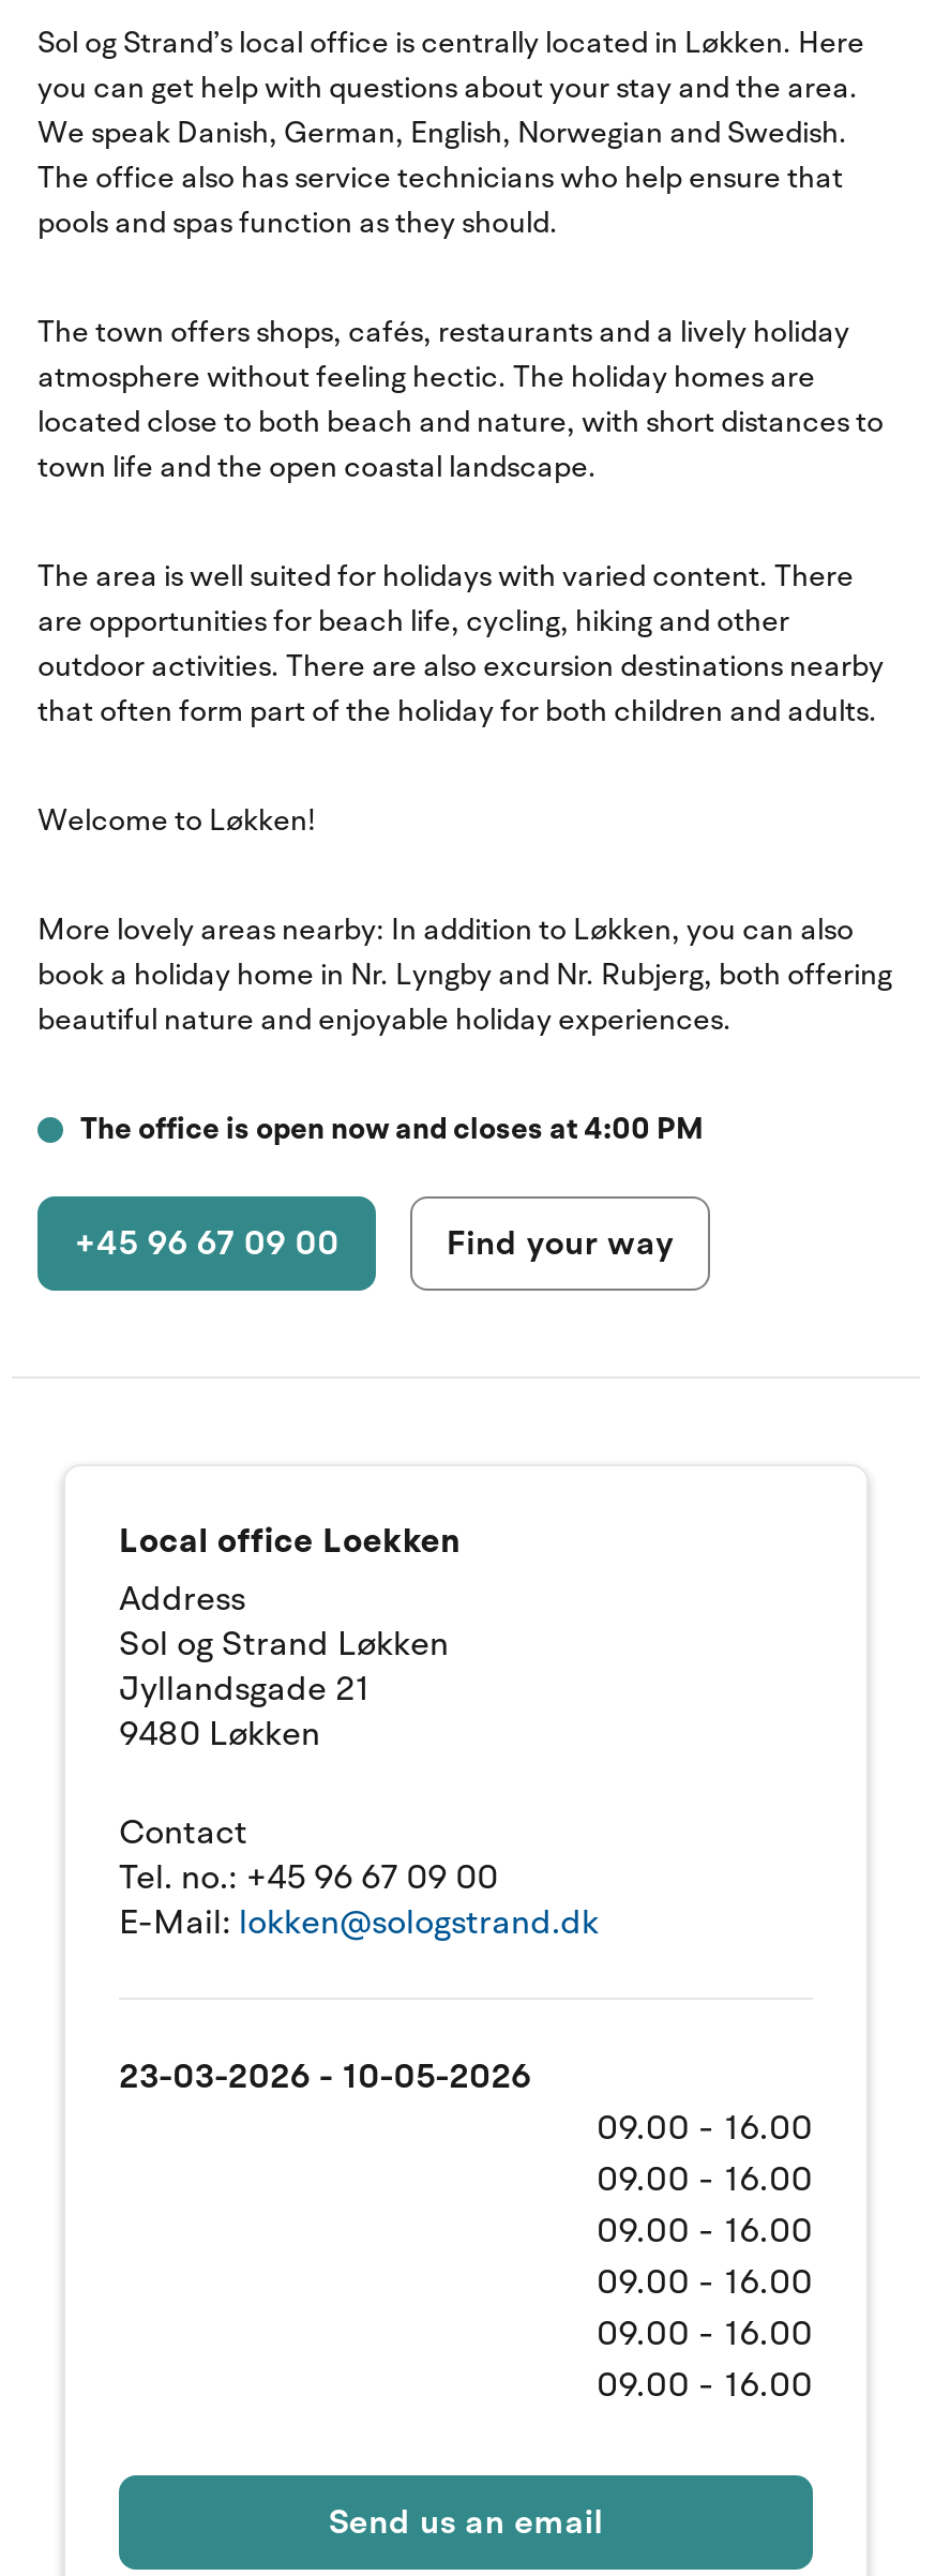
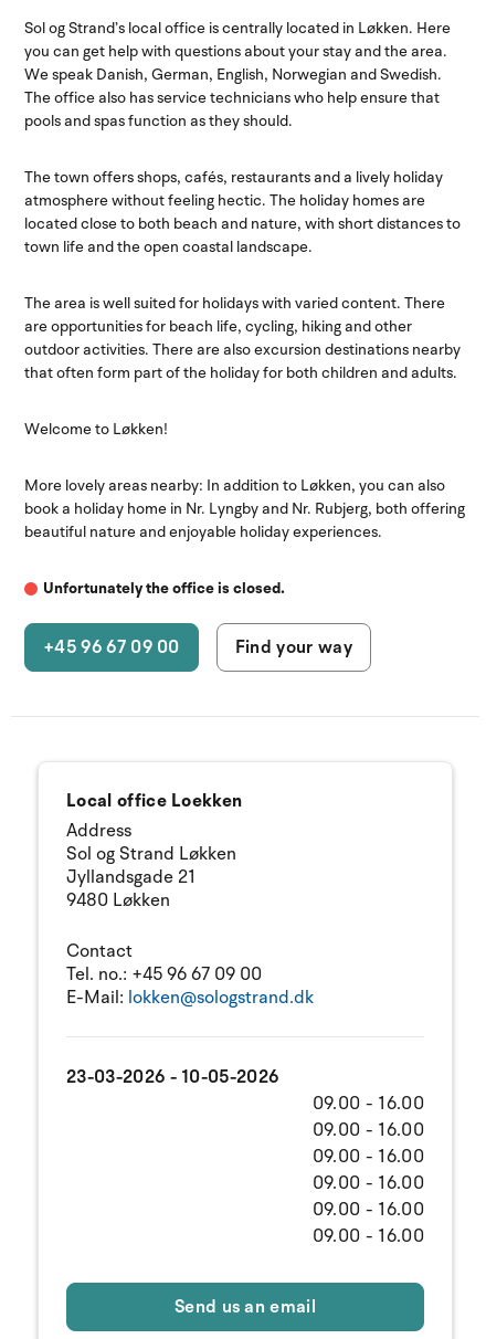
- The office is open now and closes at 4:00 PM
+ Unfortunately the office is closed.
